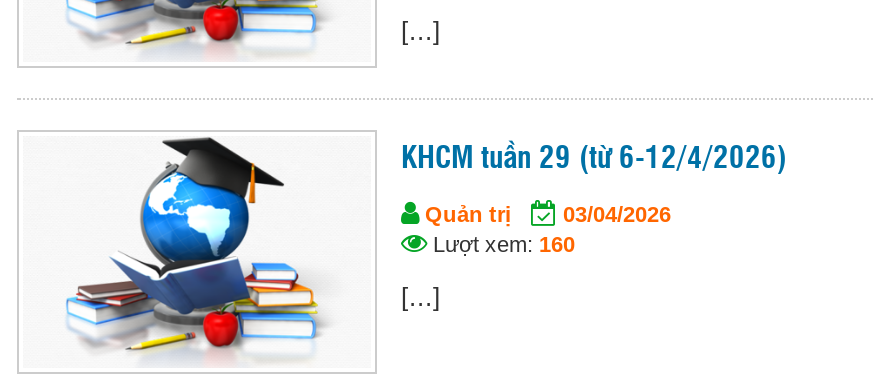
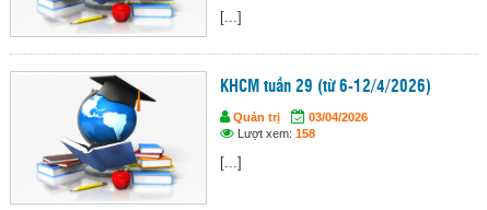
- Lượt xem: 160
+ Lượt xem: 158
